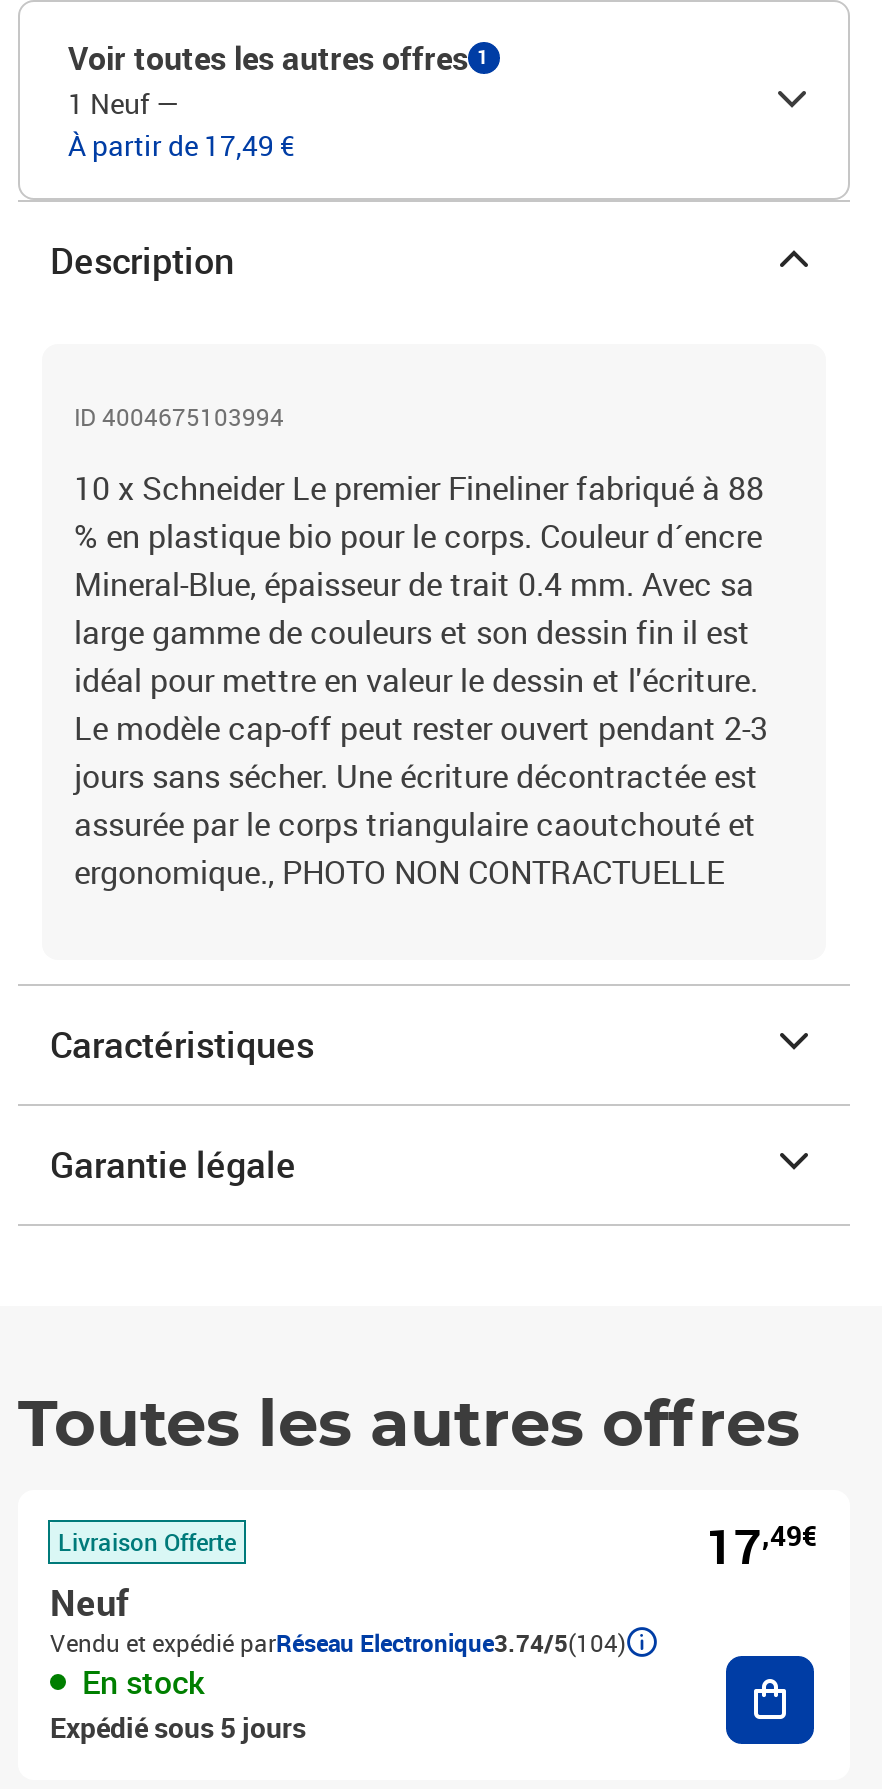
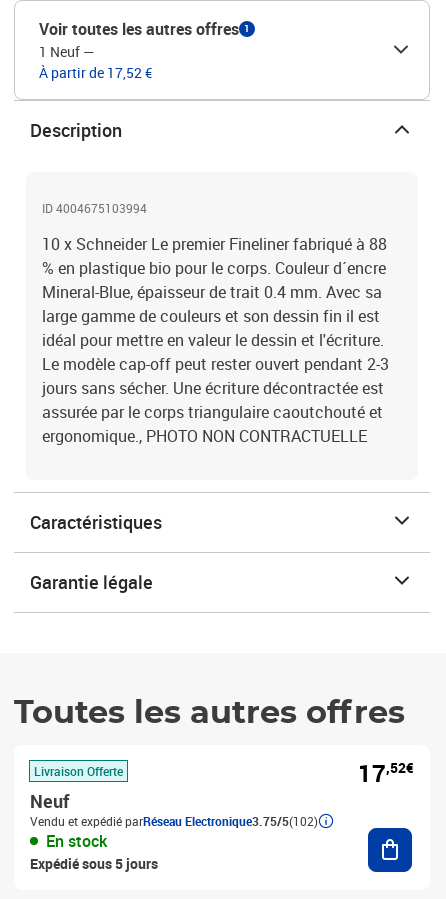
- À partir de 17,49 €
+ À partir de 17,52 €

- 17,49€
+ 17,52€

- Vendu et expédié parRéseau Electronique3.74/5(104)
+ Vendu et expédié parRéseau Electronique3.75/5(102)
